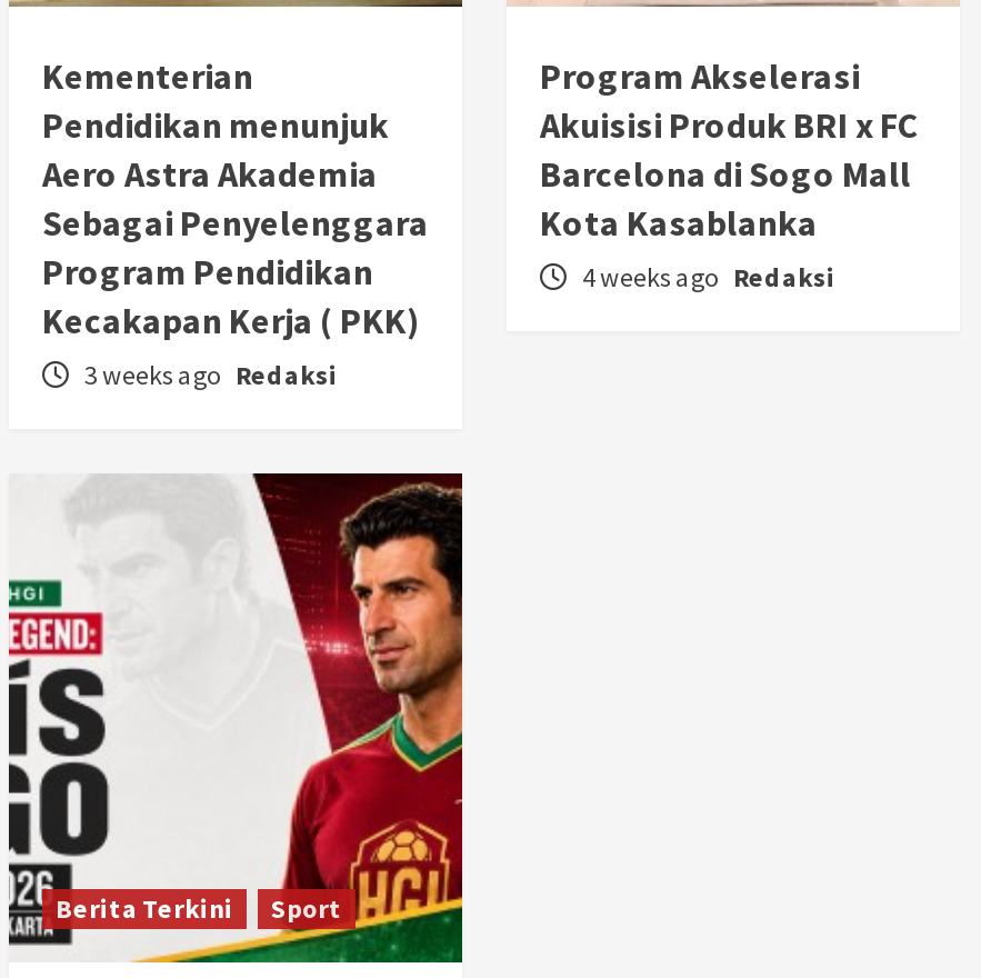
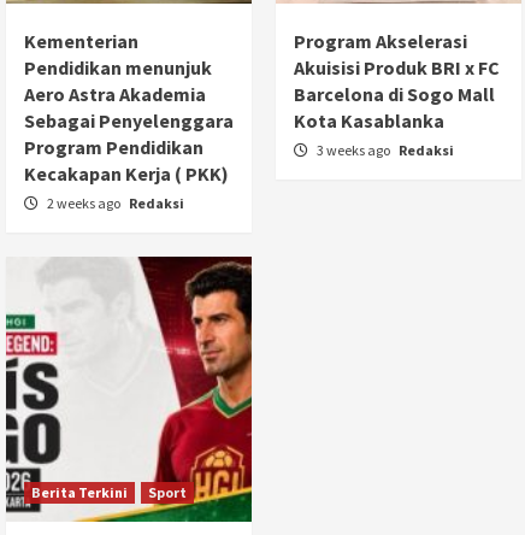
- 4 weeks ago Redaksi

+ 2 weeks ago Redaksi

moved up: 3 weeks ago Redaksi
